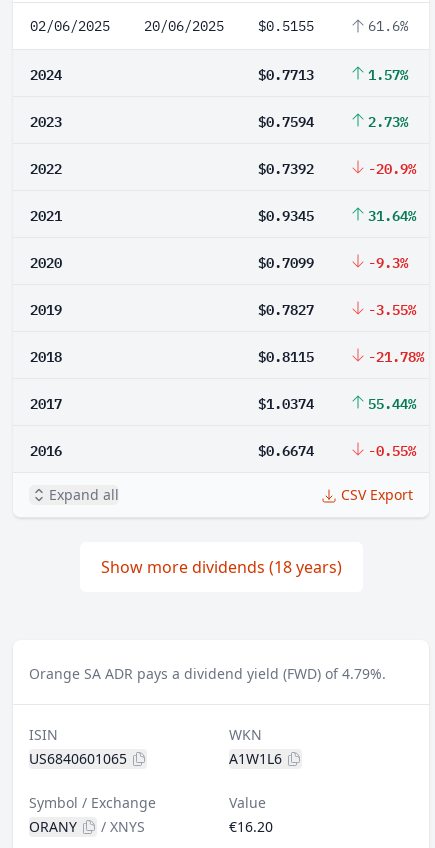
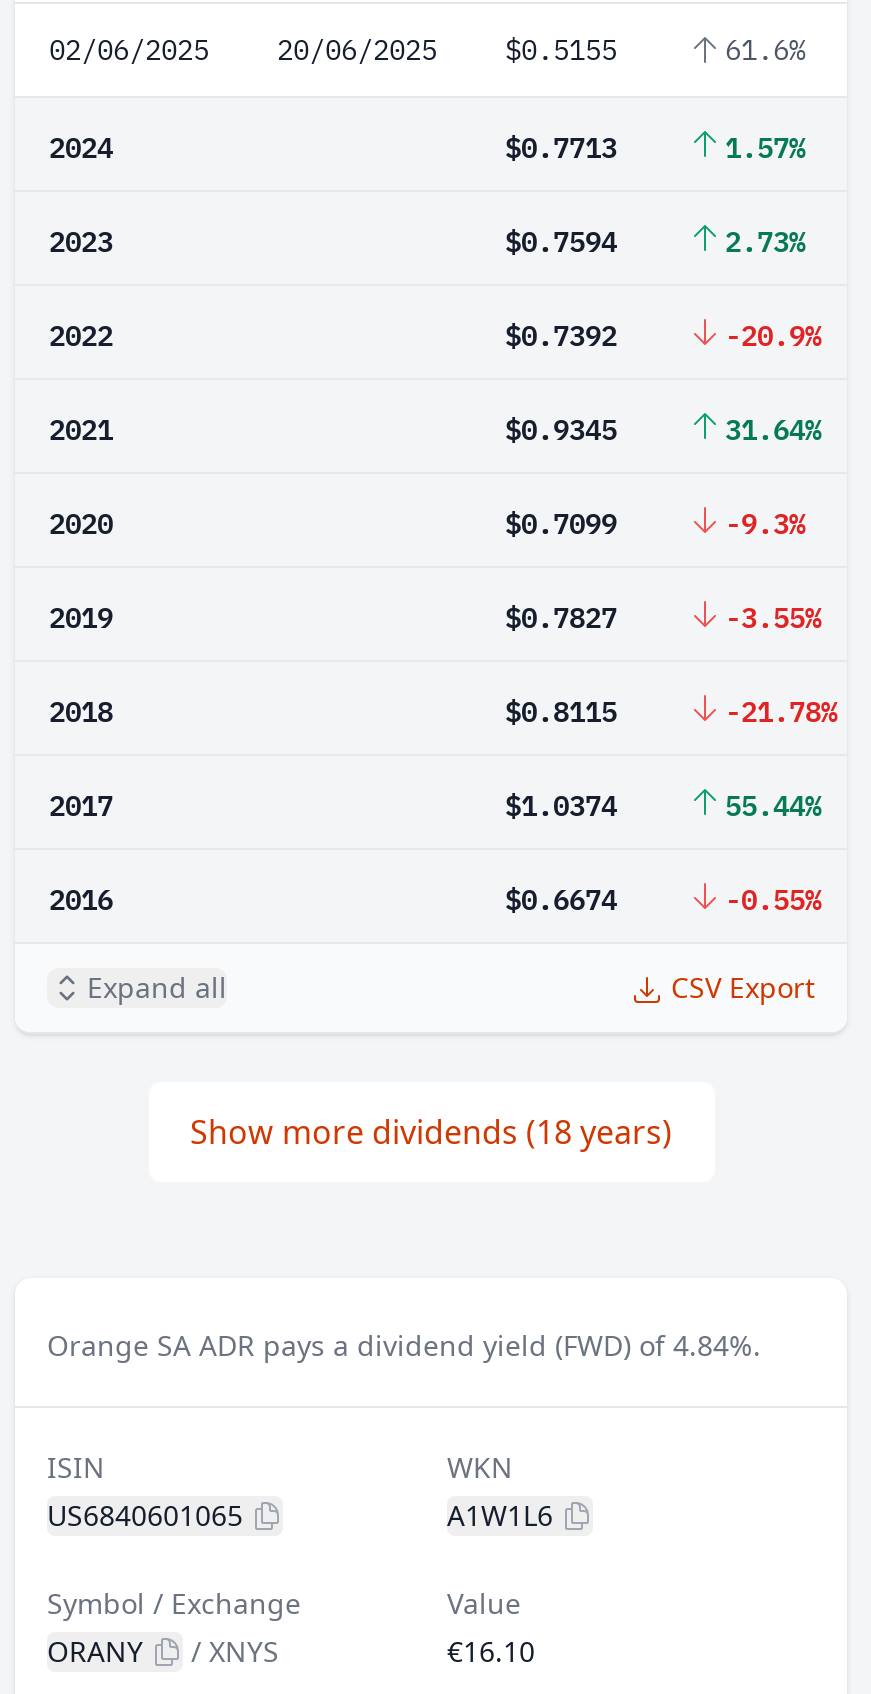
- Orange SA ADR pays a dividend yield (FWD) of 4.79%.
+ Orange SA ADR pays a dividend yield (FWD) of 4.84%.

- €16.20
+ €16.10
